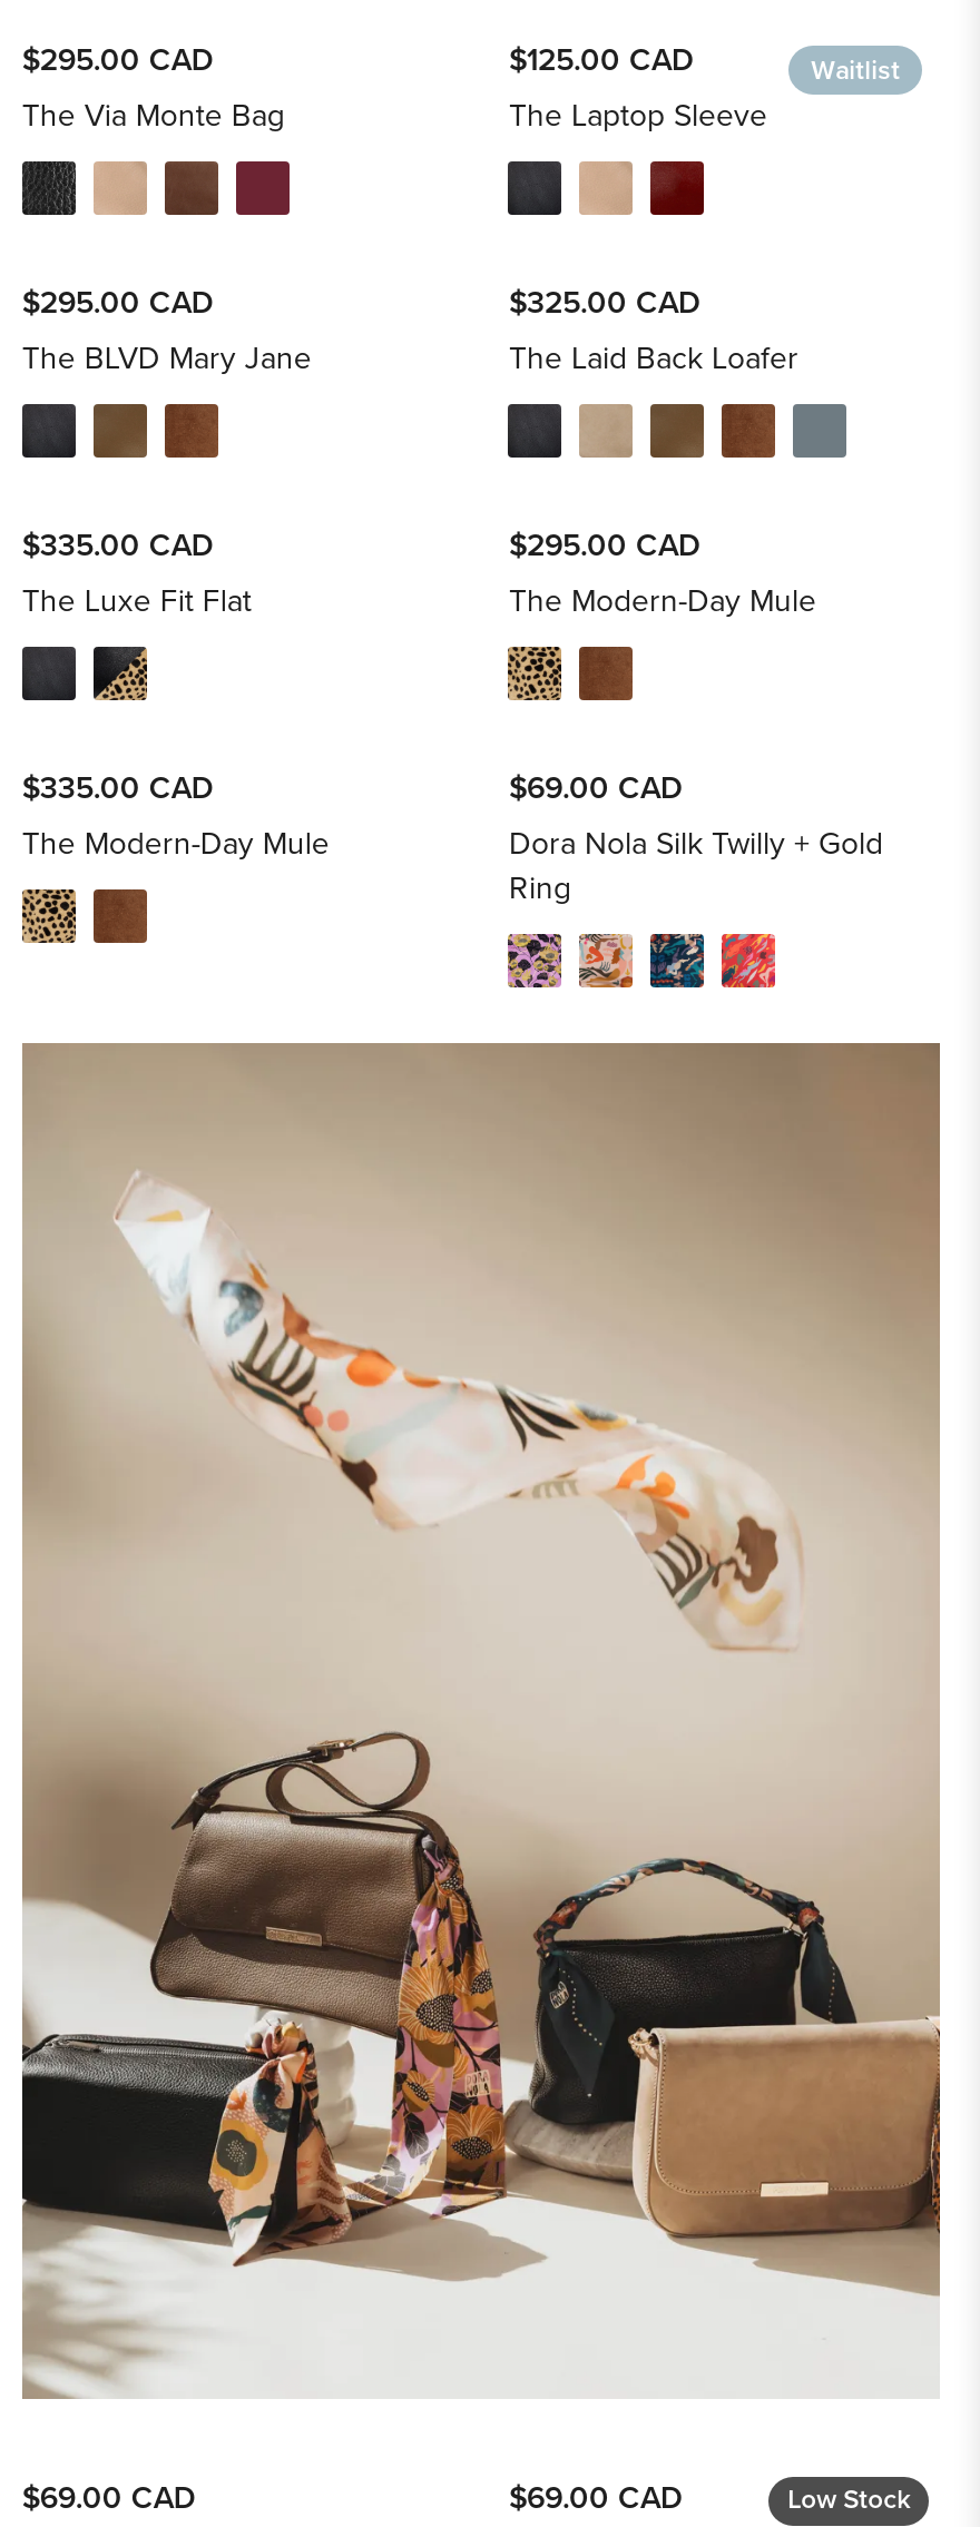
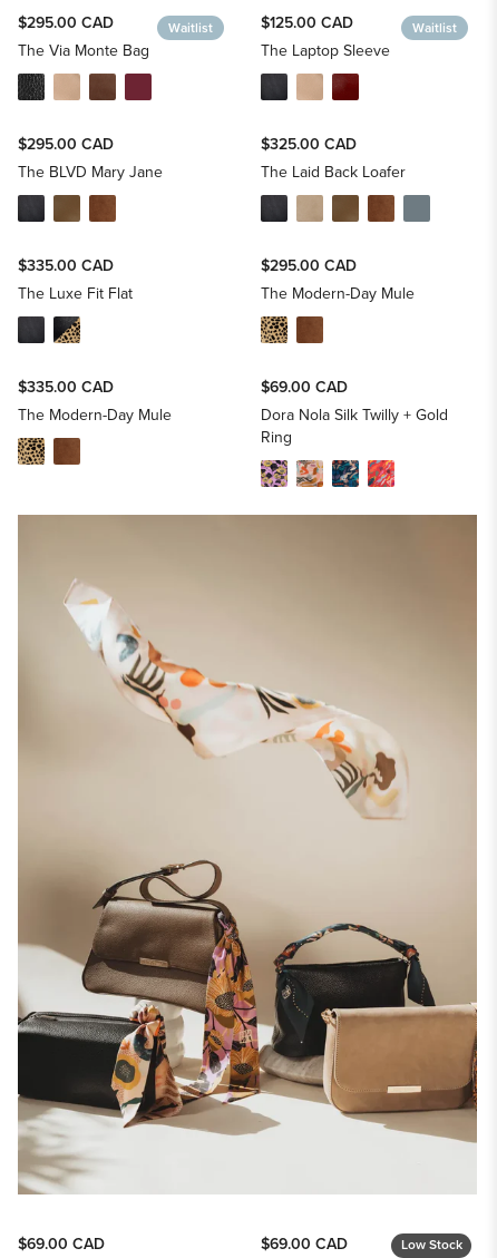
+ Waitlist
